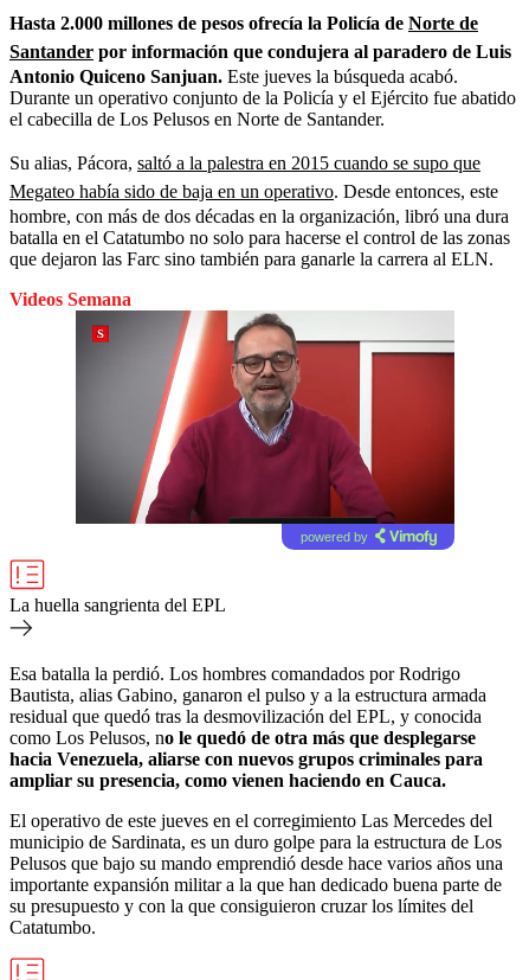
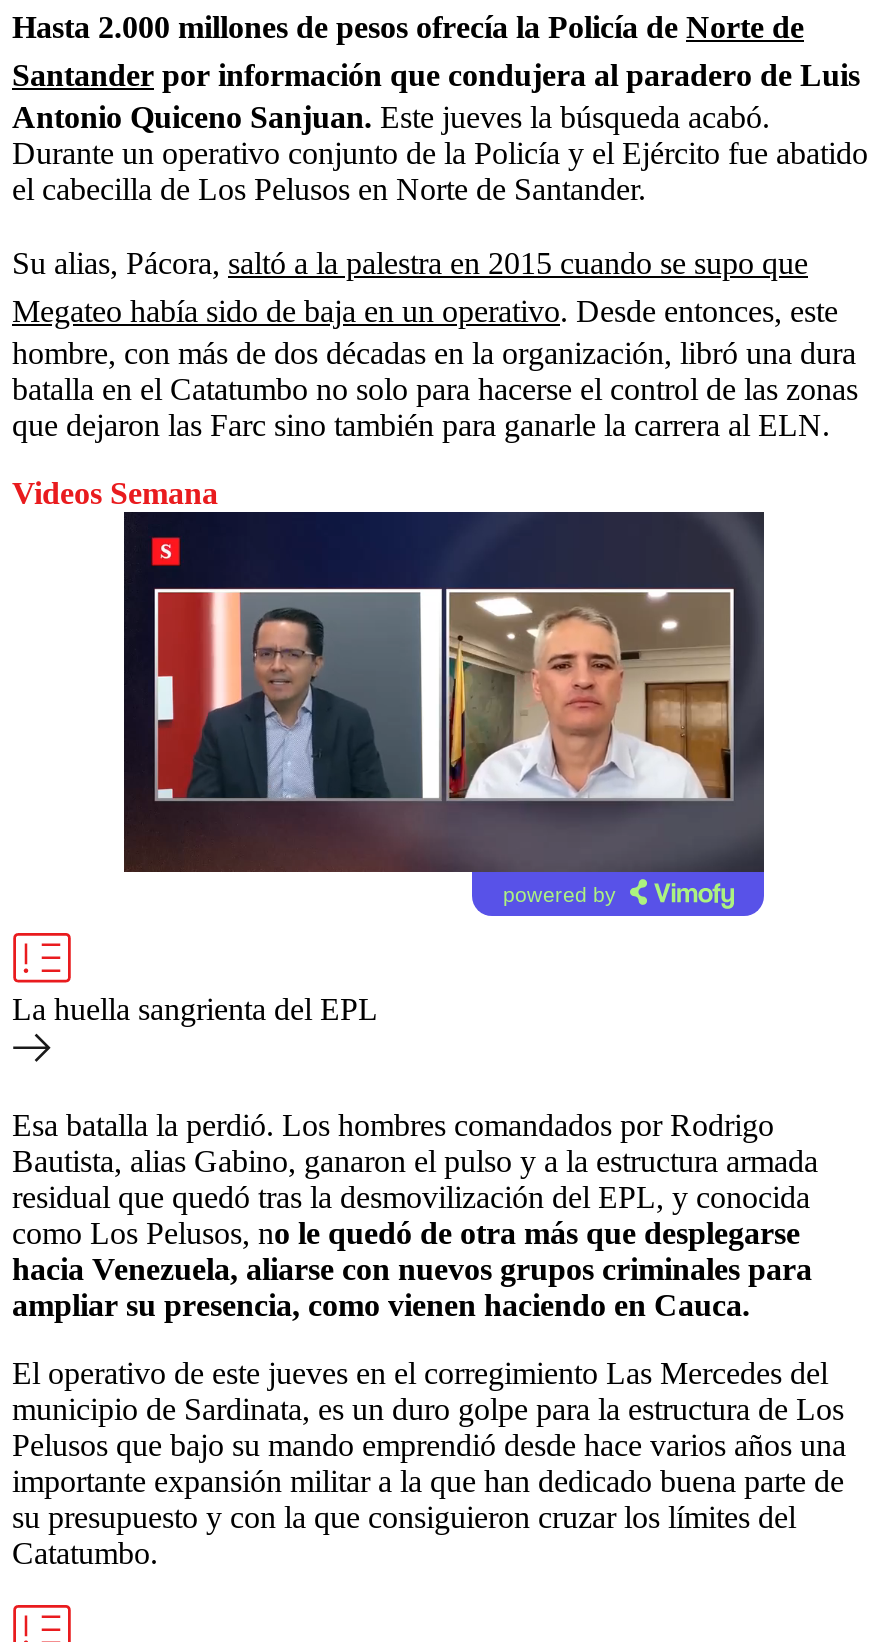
- [image]
+ [image]
